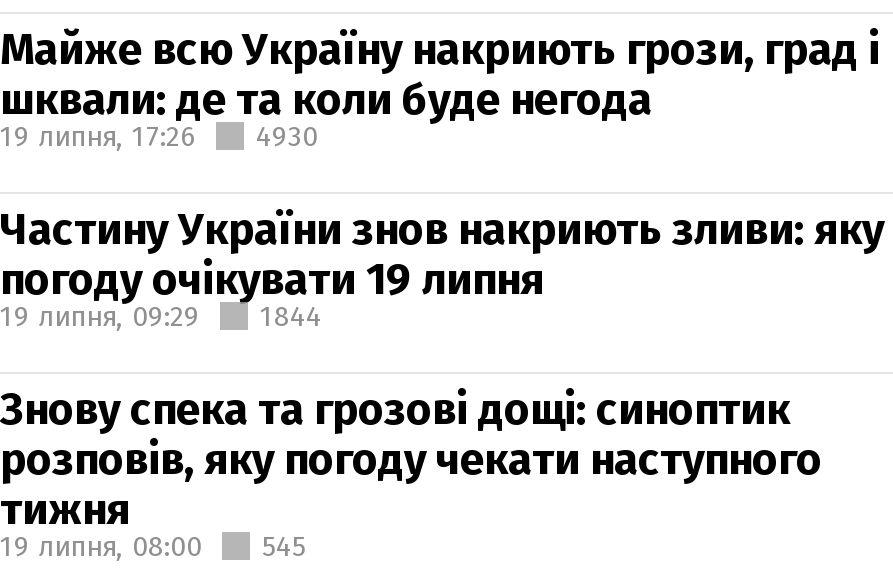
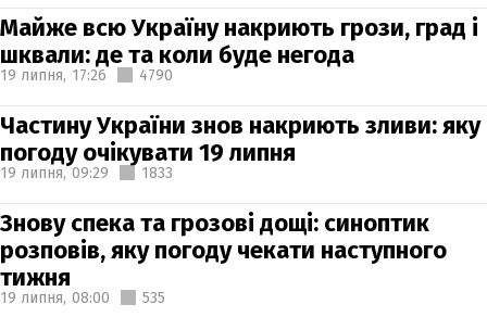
- 19 липня, 17:26 4930
+ 19 липня, 17:26 4790

- 19 липня, 09:29 1844
+ 19 липня, 09:29 1833

- 19 липня, 08:00 545
+ 19 липня, 08:00 535
